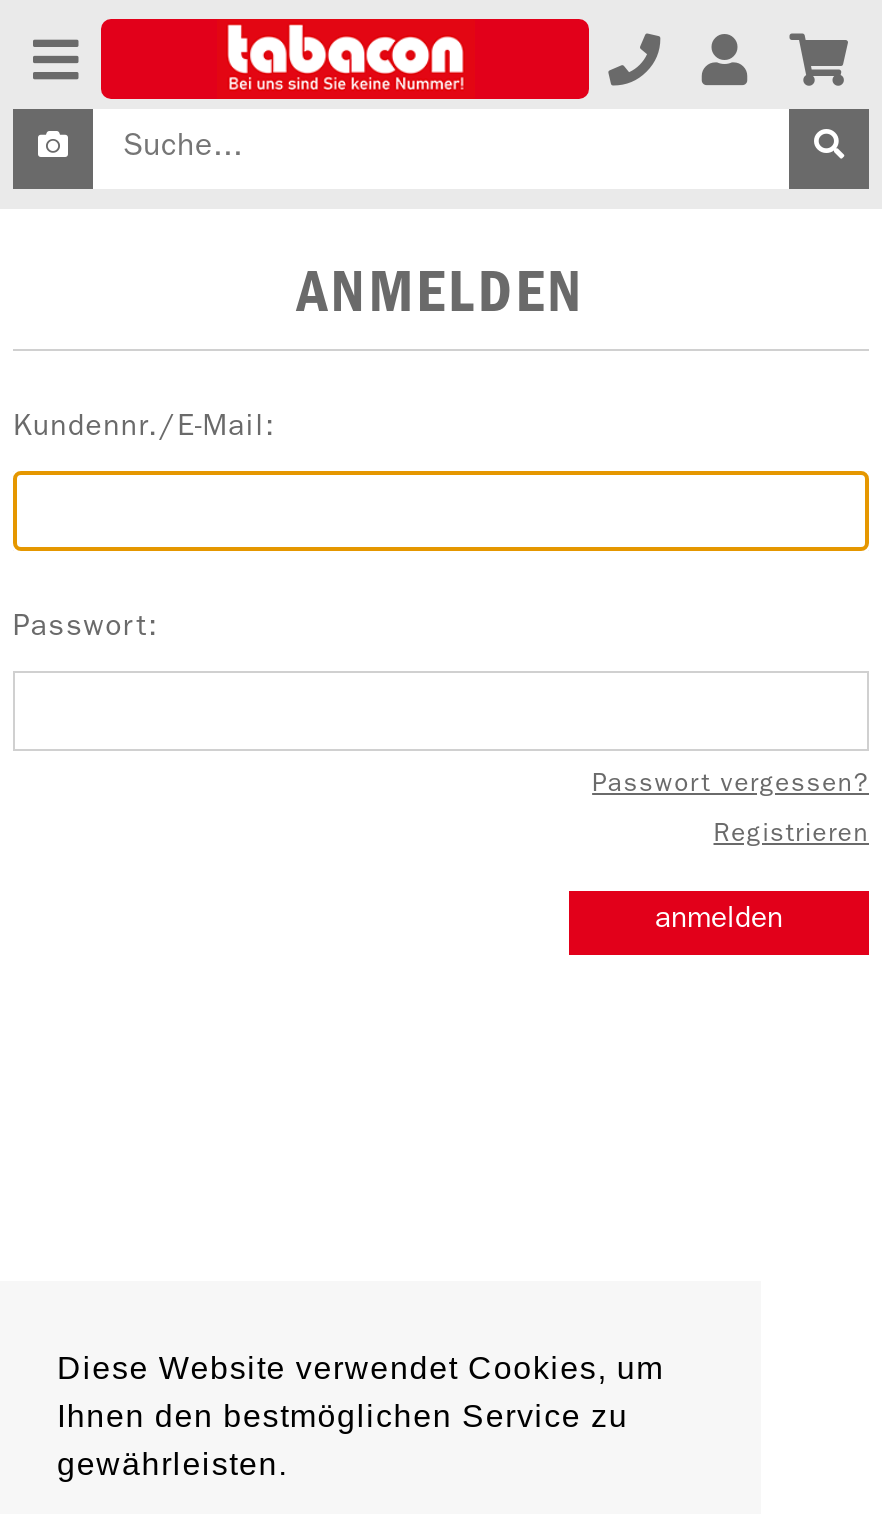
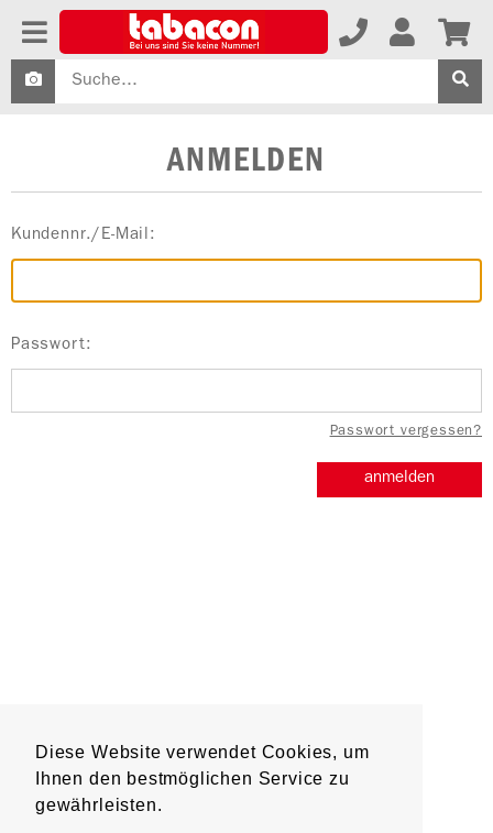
- Registrieren

moved up: anmelden
